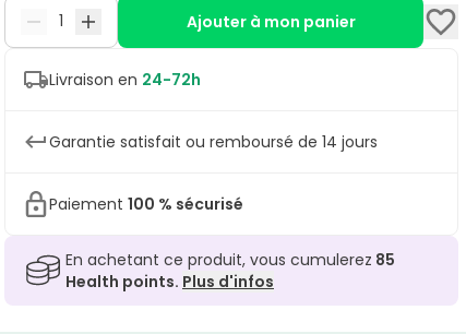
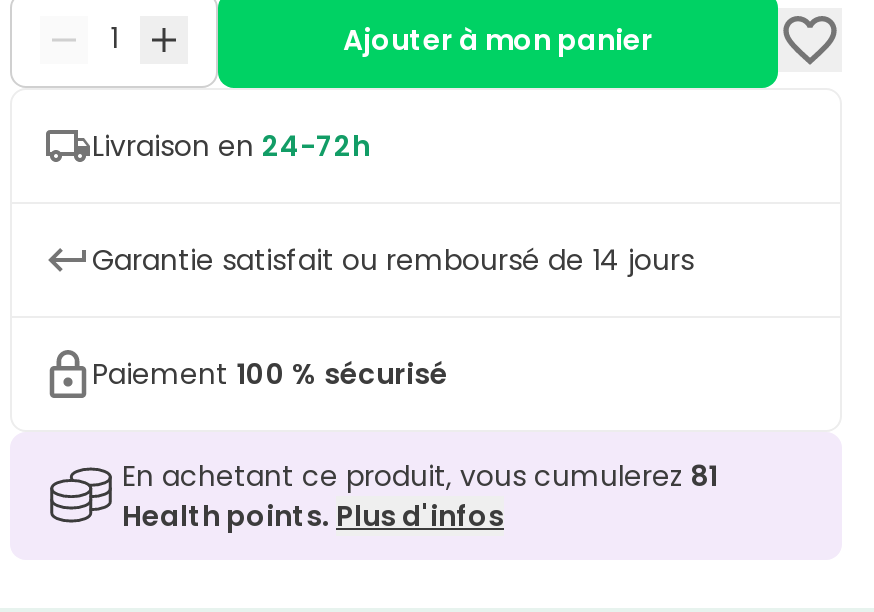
- En achetant ce produit, vous cumulerez 85
+ En achetant ce produit, vous cumulerez 81
